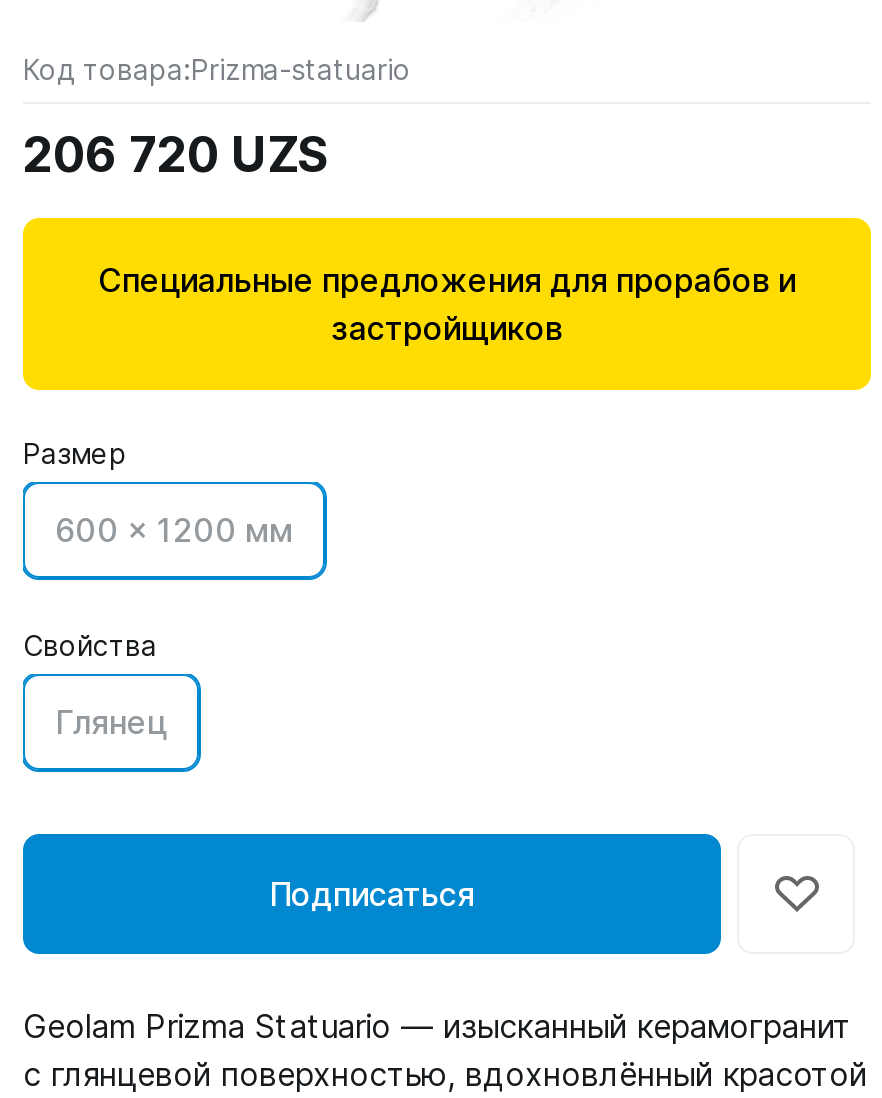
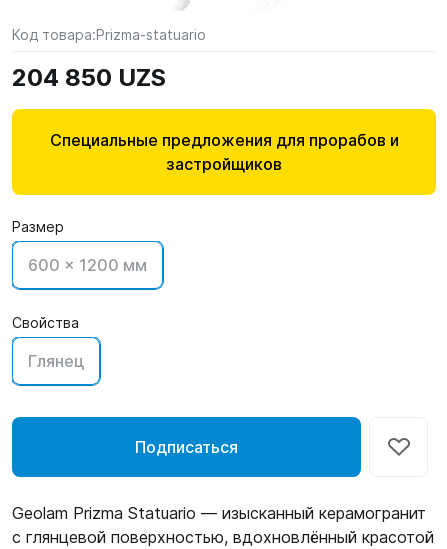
- 206 720 UZS
+ 204 850 UZS
